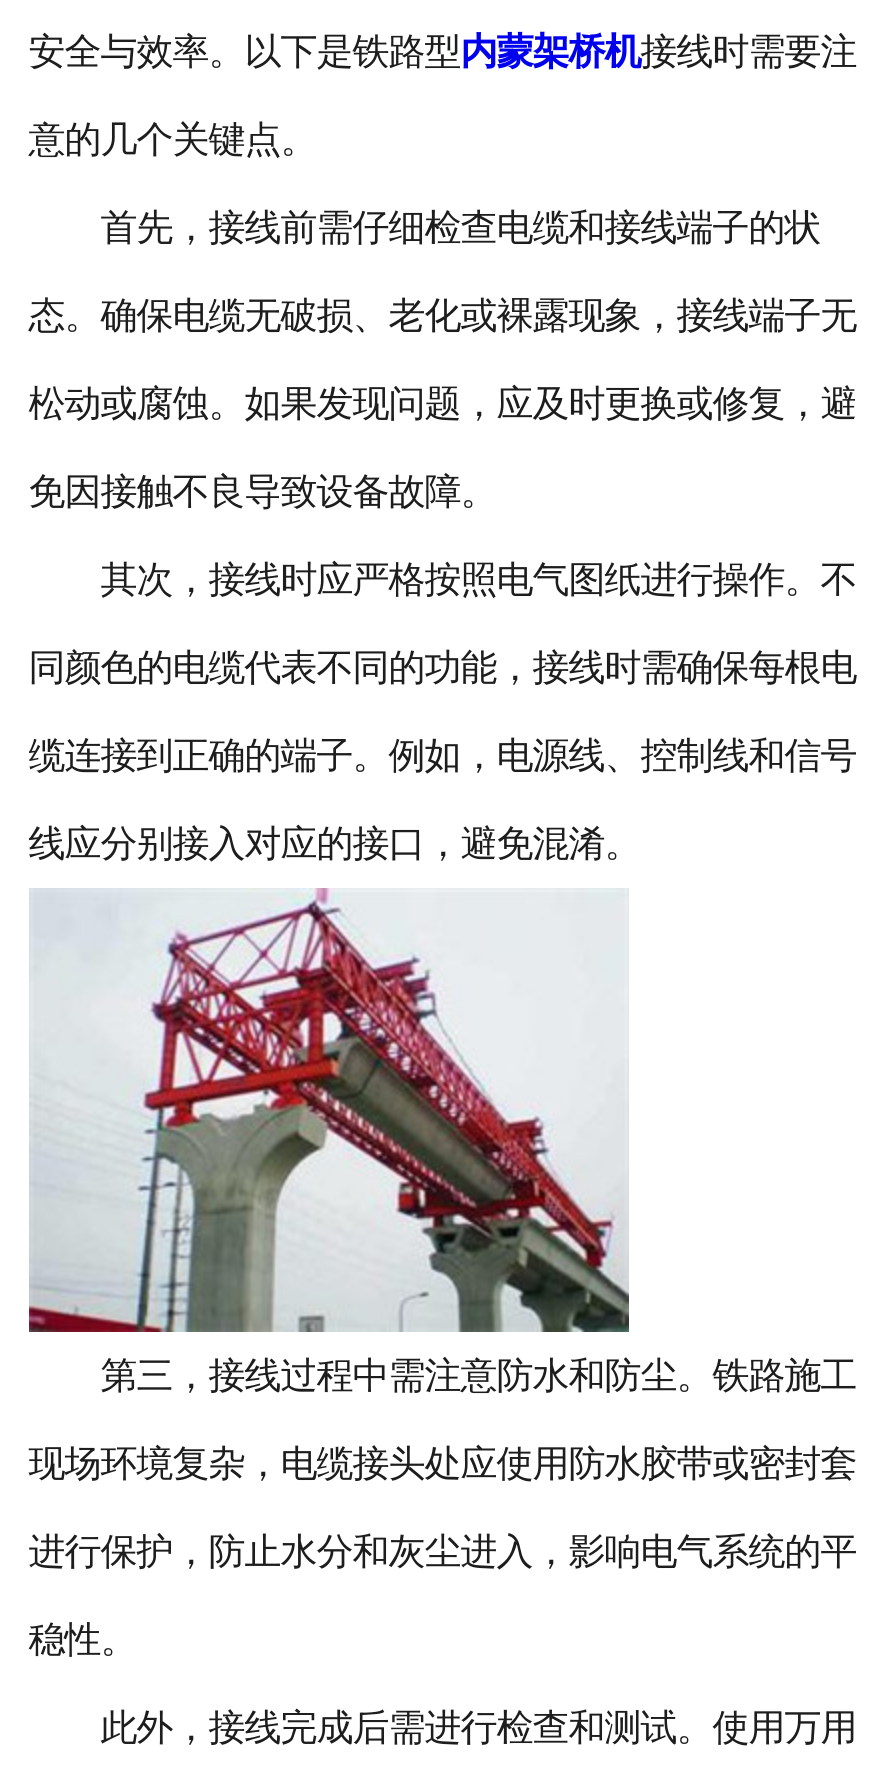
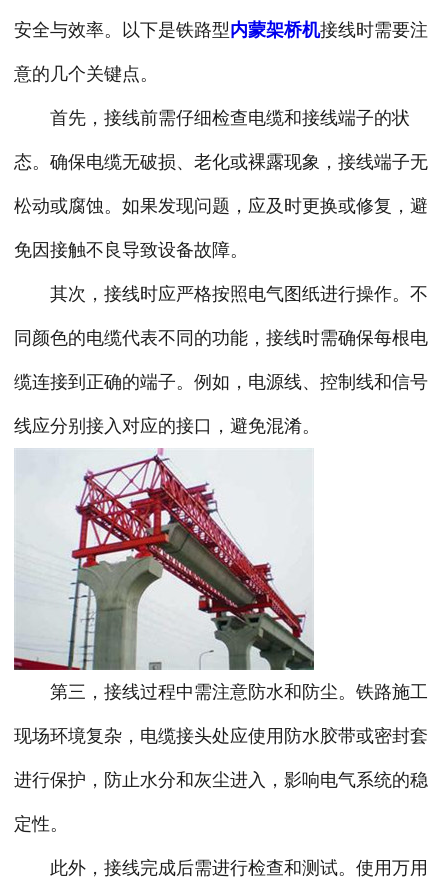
- 进行保护，防止水分和灰尘进入，影响电气系统的平
+ 进行保护，防止水分和灰尘进入，影响电气系统的稳

- 稳性。
+ 定性。
